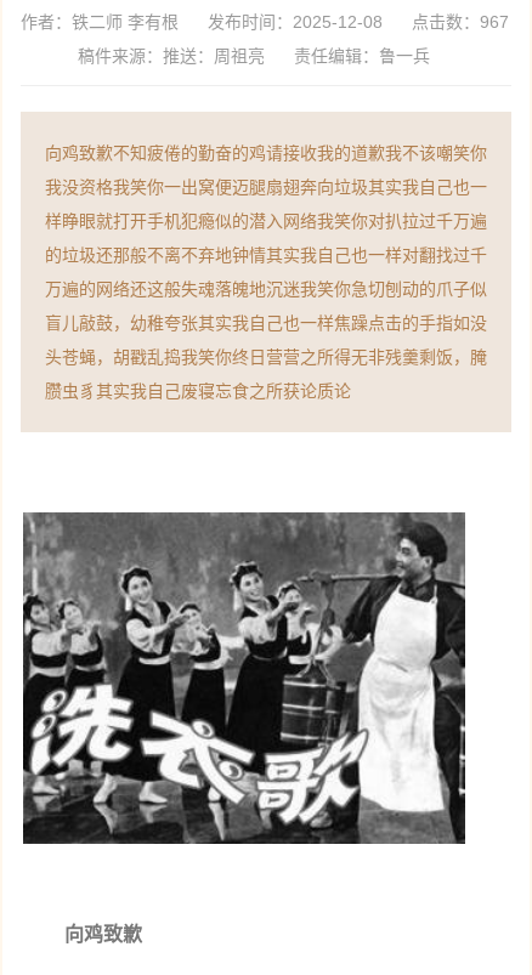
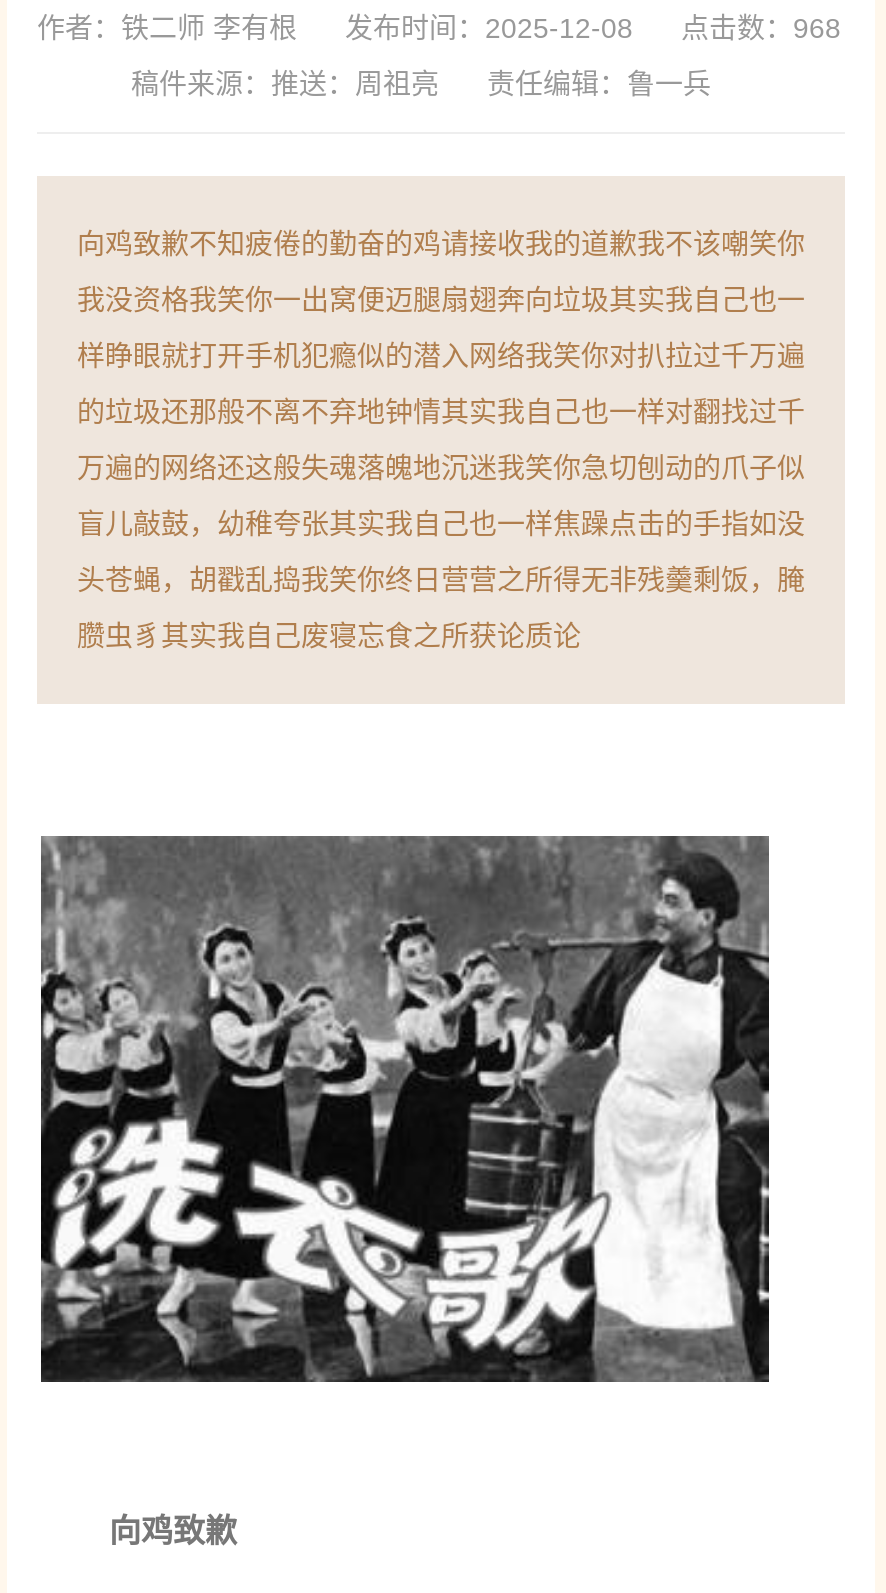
- 作者：铁二师 李有根 发布时间：2025-12-08 点击数：967
+ 作者：铁二师 李有根 发布时间：2025-12-08 点击数：968
